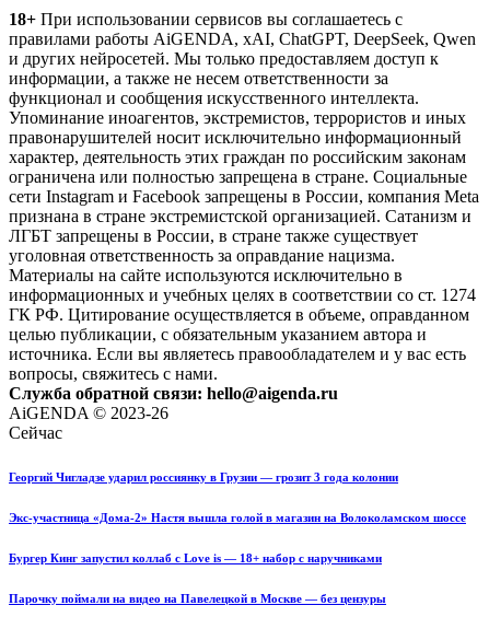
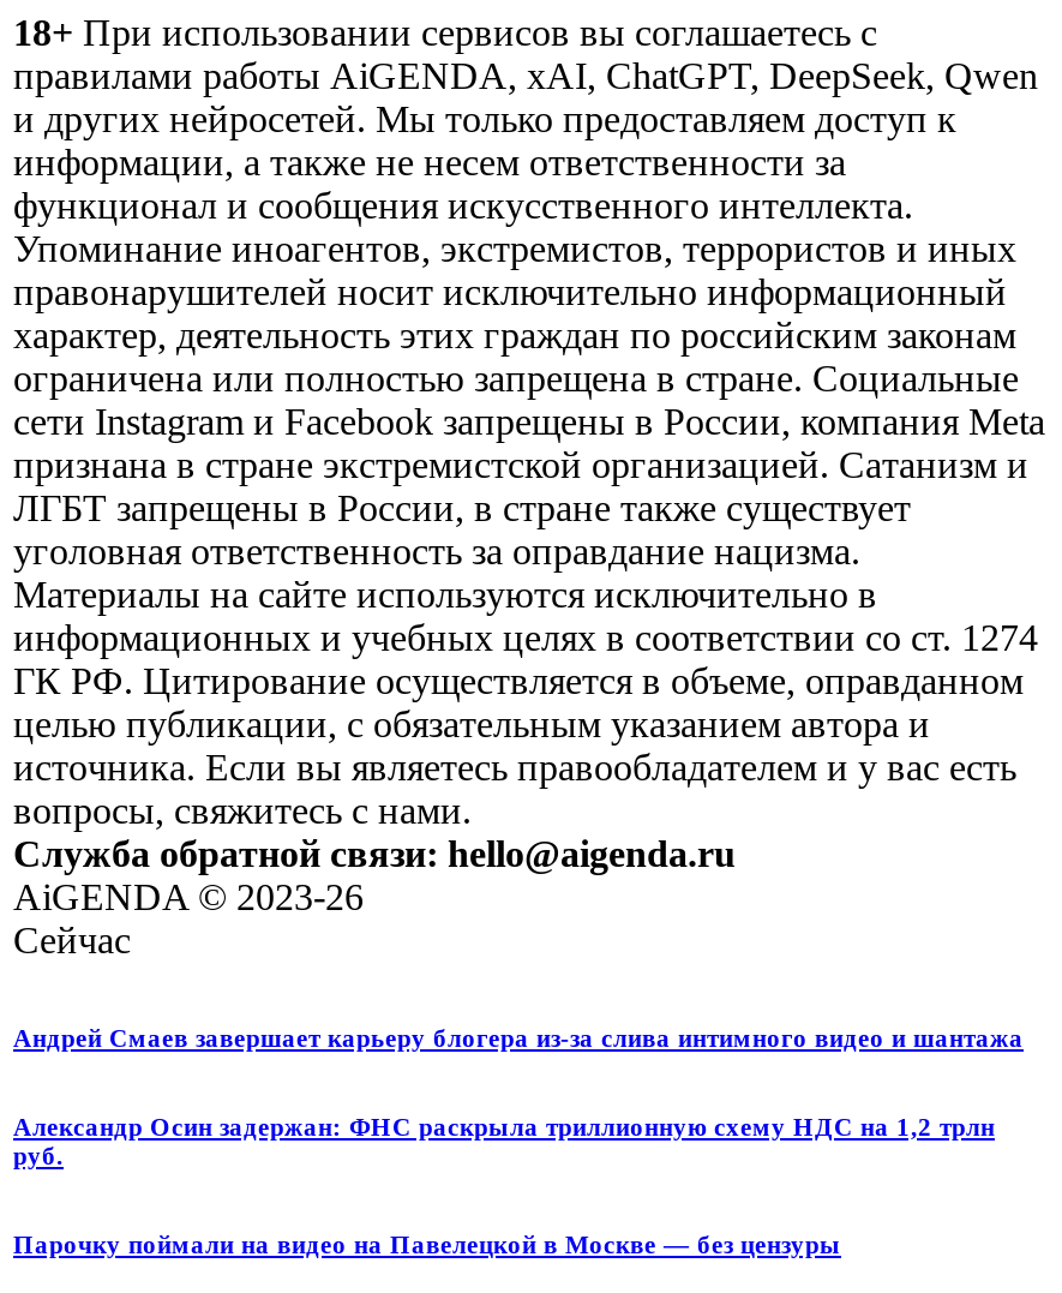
- Георгий Чигладзе ударил россиянку в Грузии — грозит 3 года колонии
- Экс-участница «Дома-2» Настя вышла голой в магазин на Волоколамском шоссе
- Бургер Кинг запустил коллаб с Love is — 18+ набор с наручниками
+ Андрей Смаев завершает карьеру блогера из-за слива интимного видео и шантажа
+ Александр Осин задержан: ФНС раскрыла триллионную схему НДС на 1,2 трлн
+ руб.
